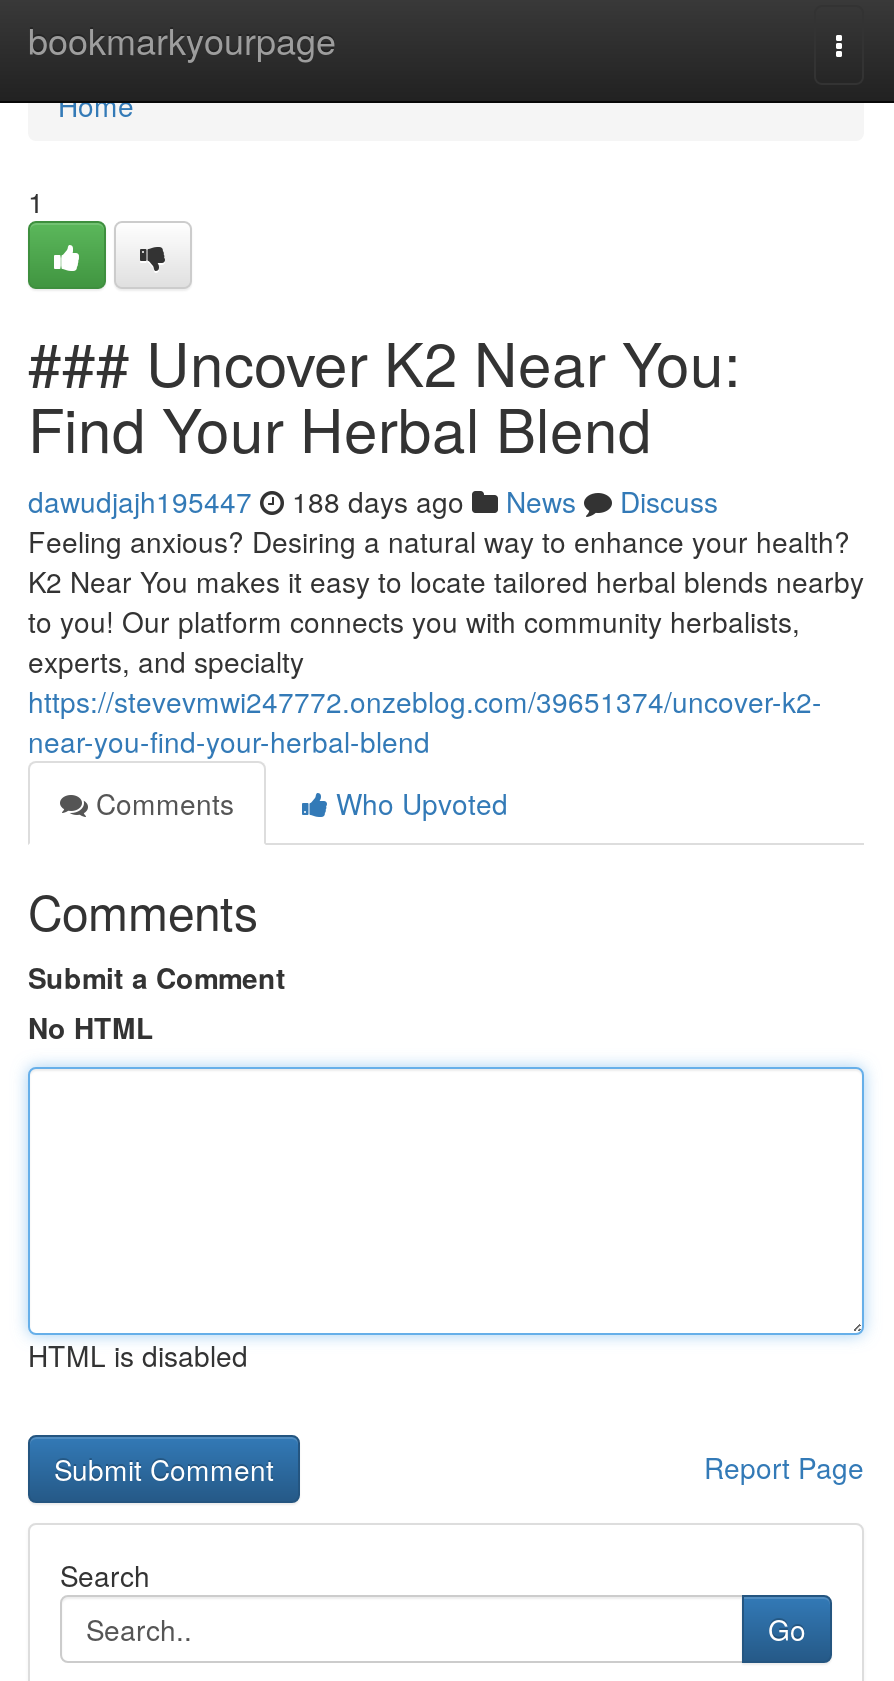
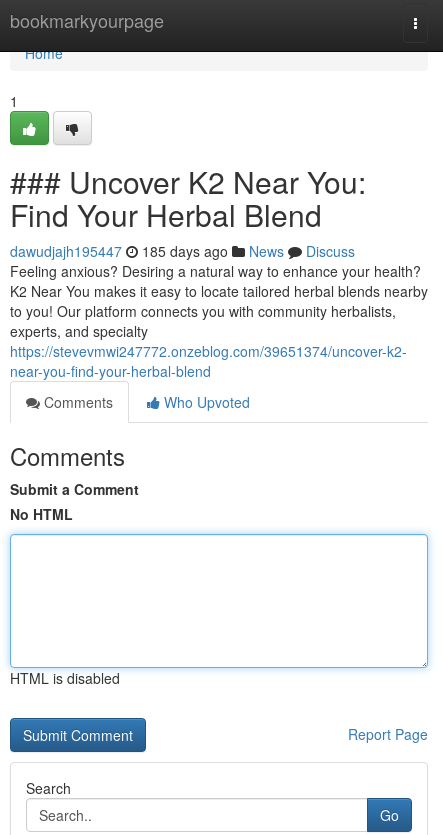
- dawudjajh195447 188 days ago News Discuss
+ dawudjajh195447 185 days ago News Discuss
